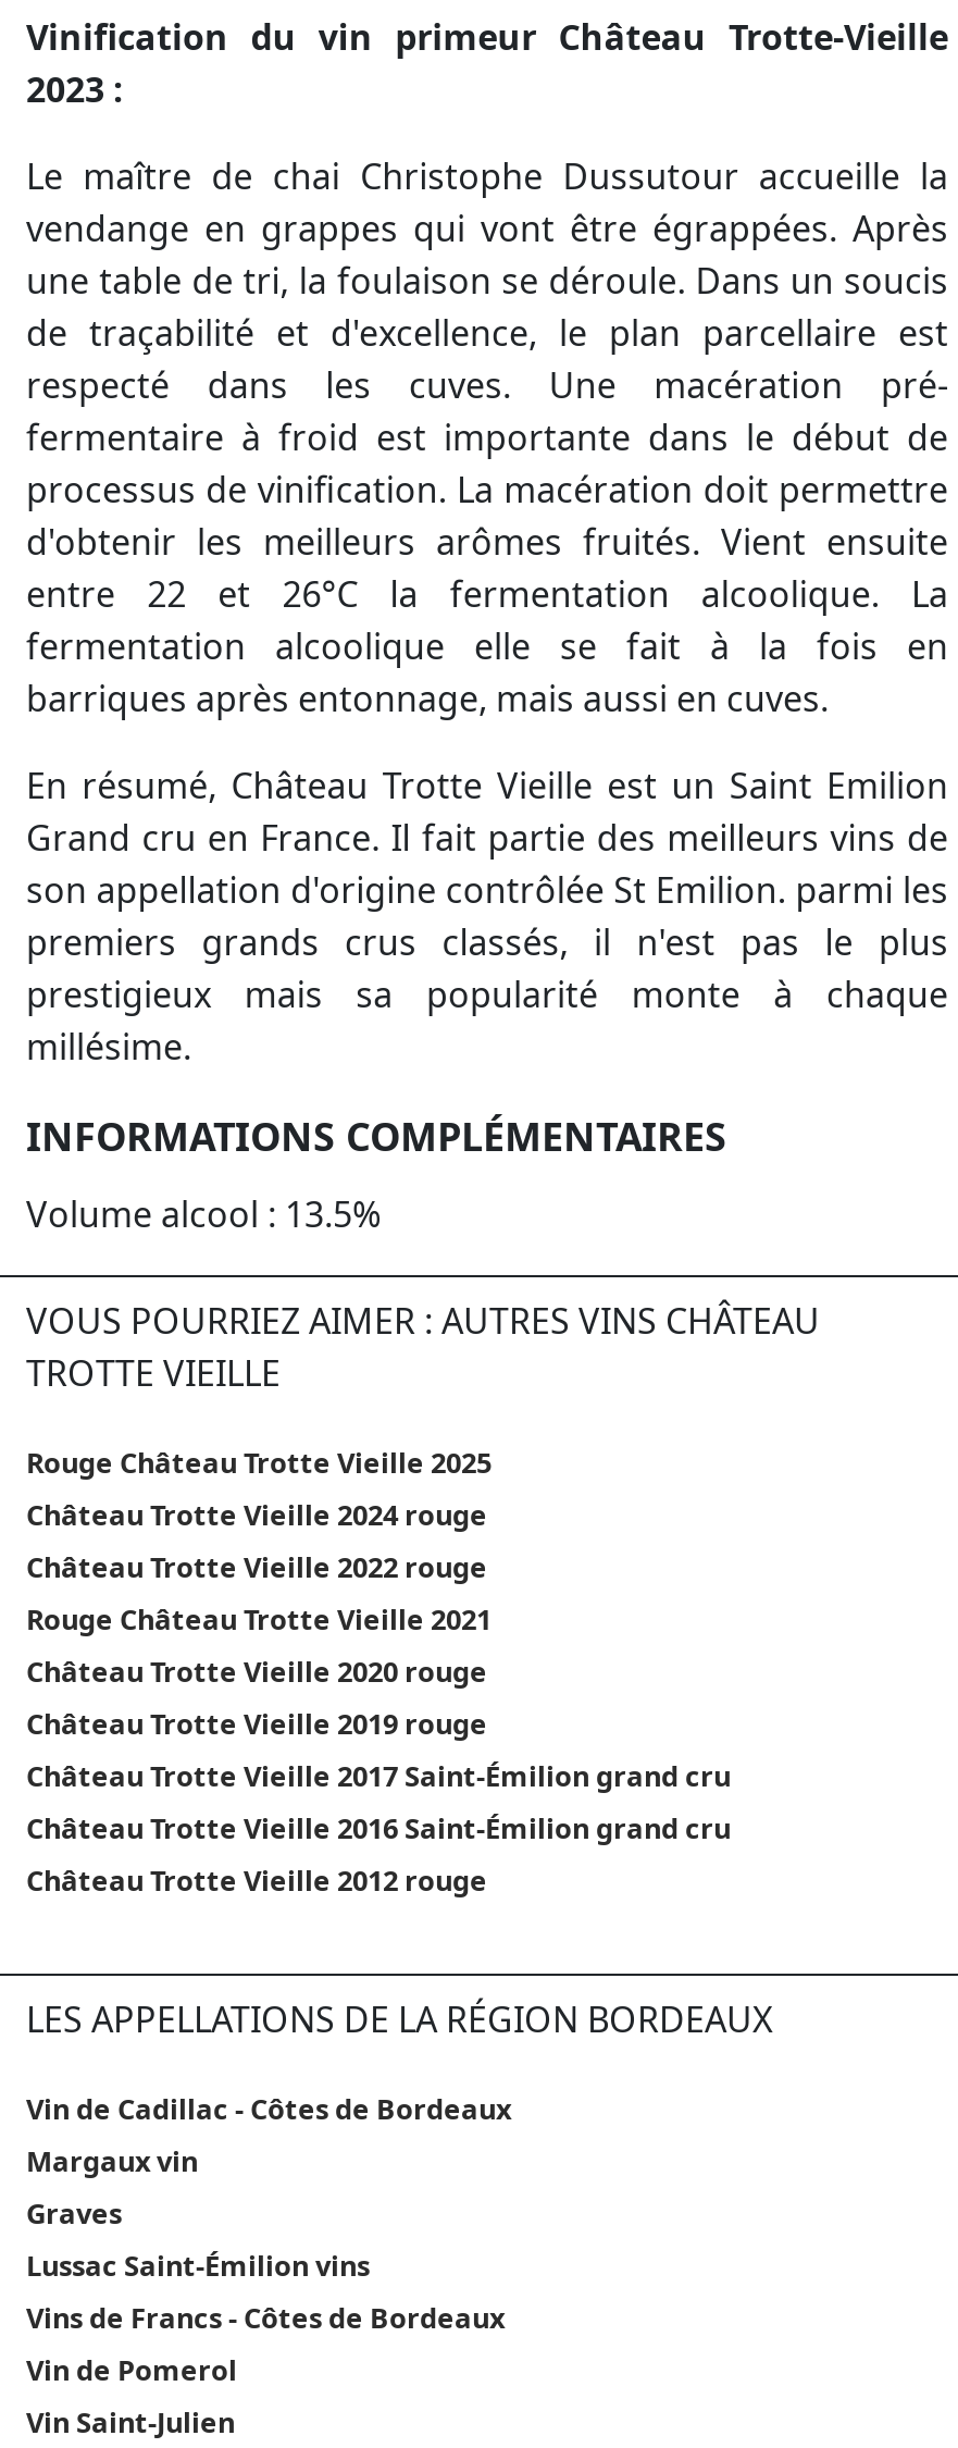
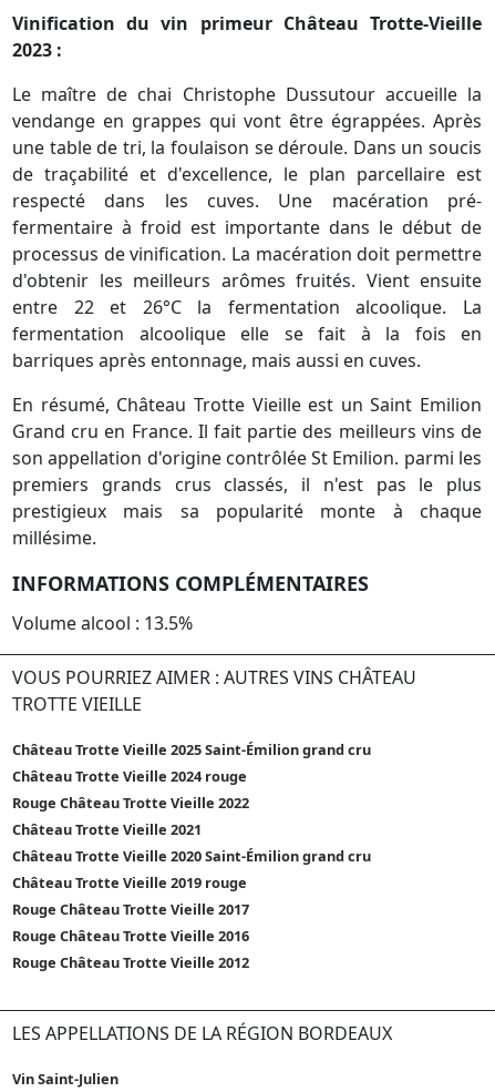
- Rouge Château Trotte Vieille 2025
+ Château Trotte Vieille 2025 Saint-Émilion grand cru

- Château Trotte Vieille 2022 rouge
- Rouge Château Trotte Vieille 2021
- Château Trotte Vieille 2020 rouge
+ Rouge Château Trotte Vieille 2022
+ Château Trotte Vieille 2021
+ Château Trotte Vieille 2020 Saint-Émilion grand cru

- Château Trotte Vieille 2017 Saint-Émilion grand cru
- Château Trotte Vieille 2016 Saint-Émilion grand cru
- Château Trotte Vieille 2012 rouge
+ Rouge Château Trotte Vieille 2017
+ Rouge Château Trotte Vieille 2016
+ Rouge Château Trotte Vieille 2012

- Vin de Cadillac - Côtes de Bordeaux
- Margaux vin
- Graves
- Lussac Saint-Émilion vins
- Vins de Francs - Côtes de Bordeaux
- Vin de Pomerol
